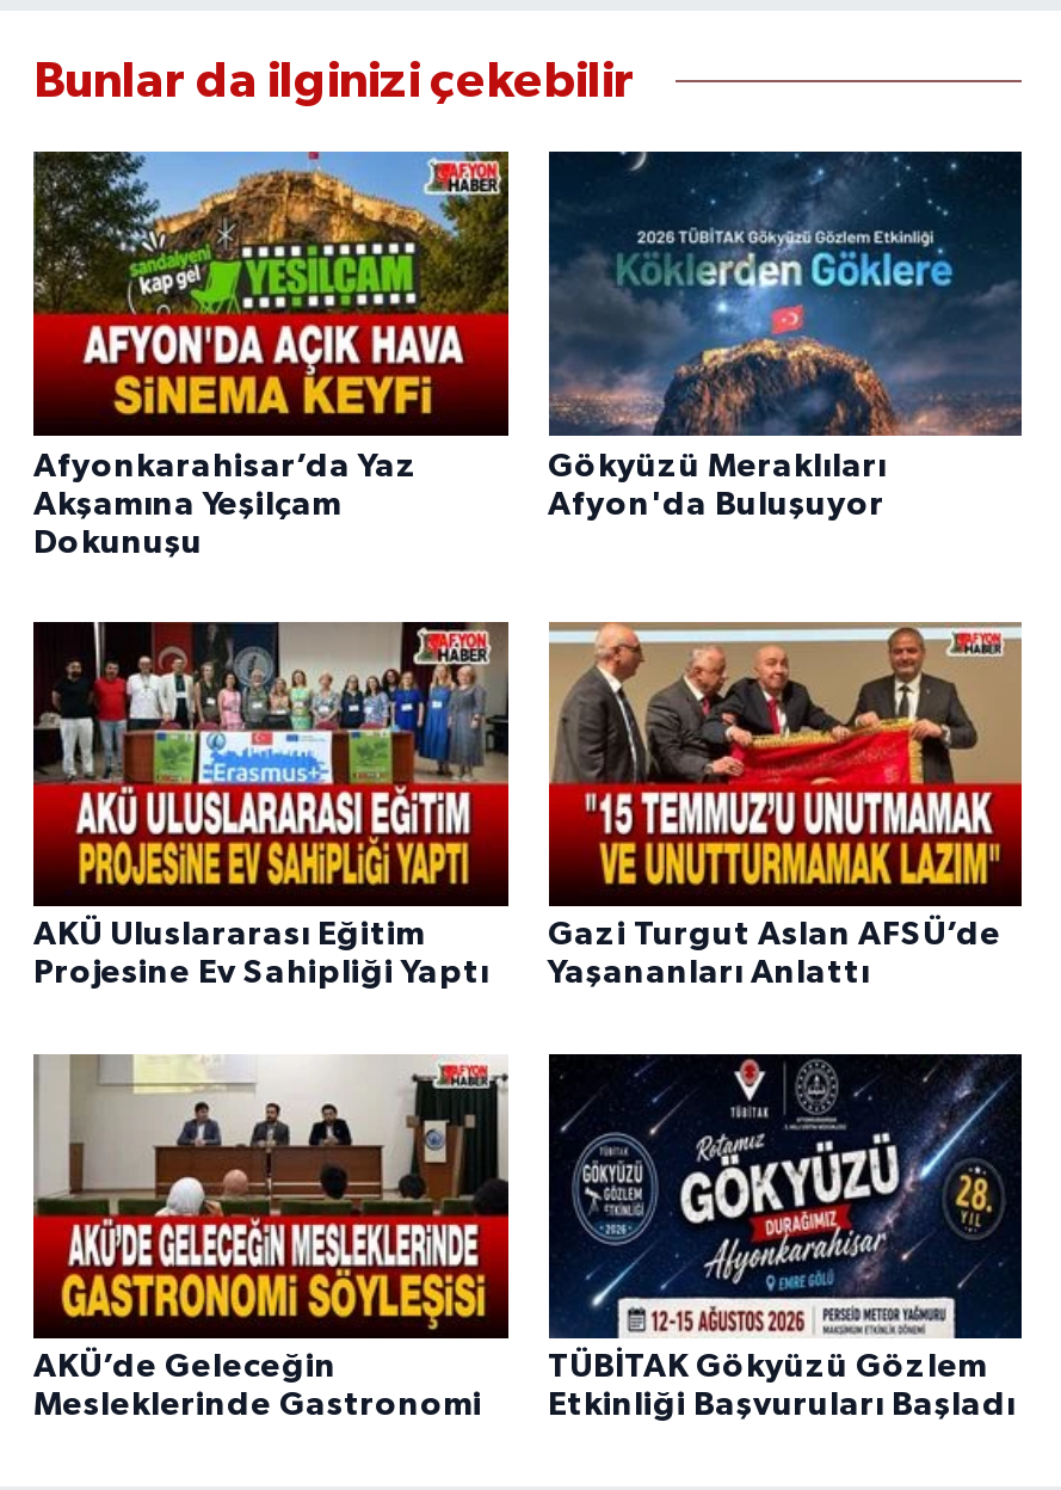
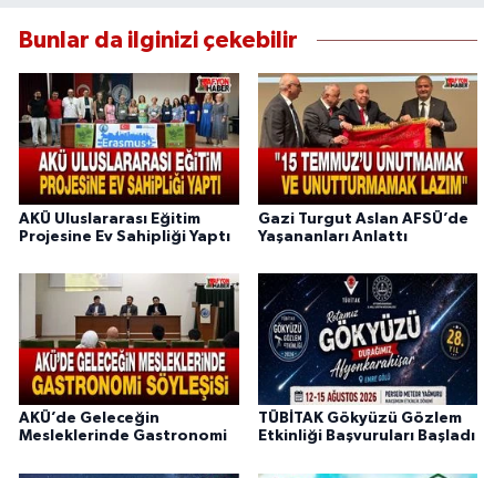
- [image]
- Afyonkarahisar’da Yaz
- Akşamına Yeşilçam
- Dokunuşu

- [image]
- Gökyüzü Meraklıları
- Afyon'da Buluşuyor
